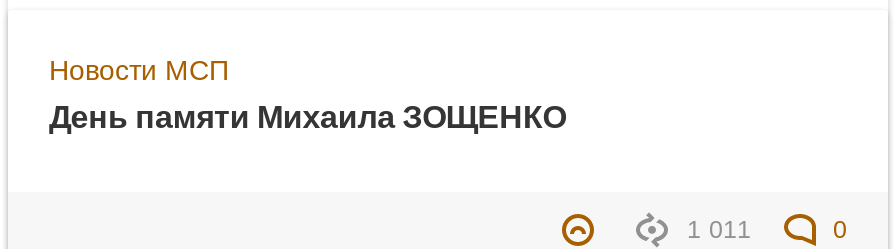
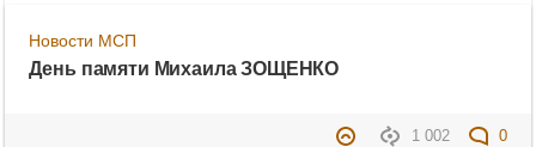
- 1 011
+ 1 002
